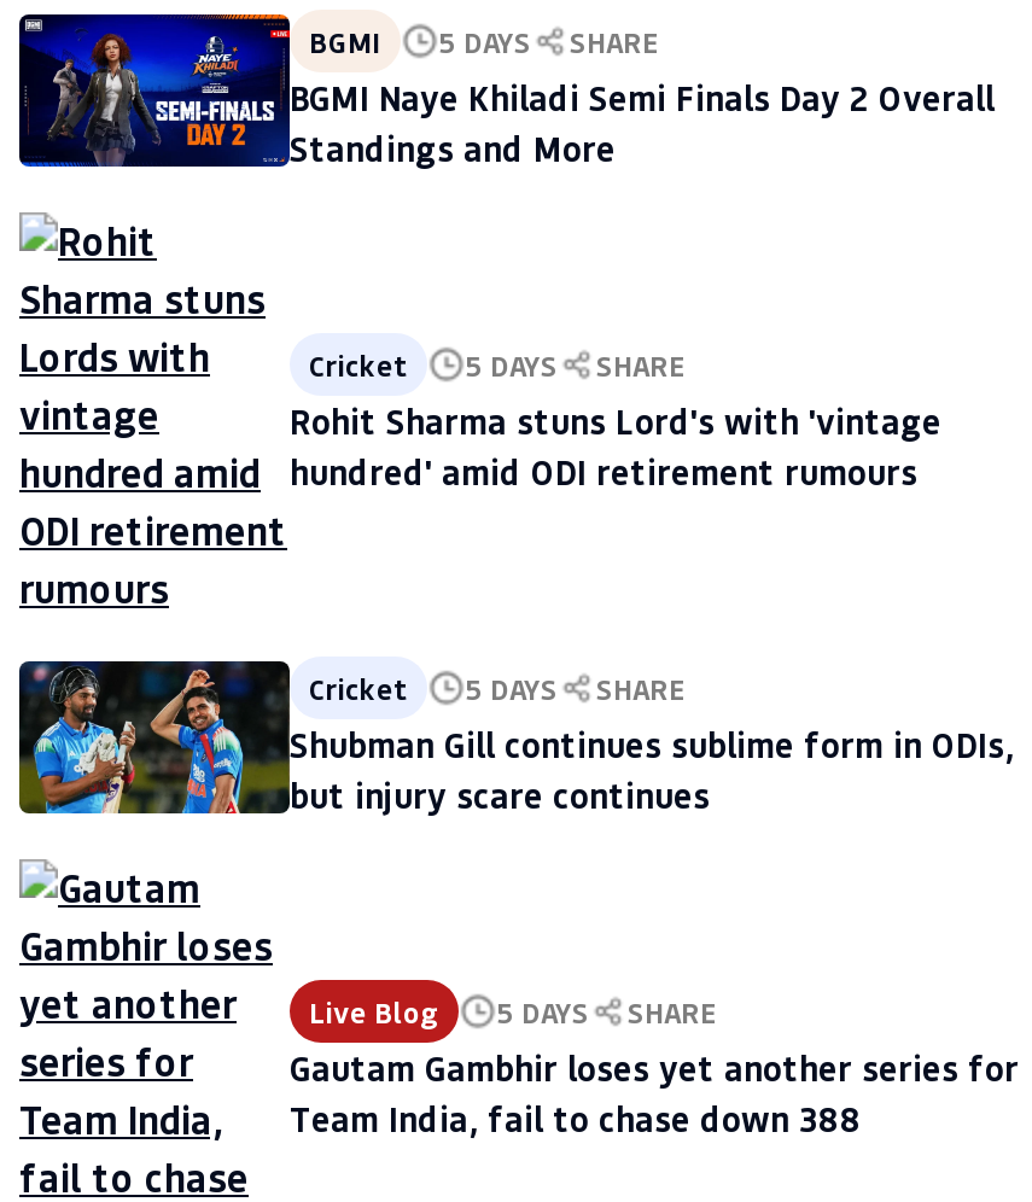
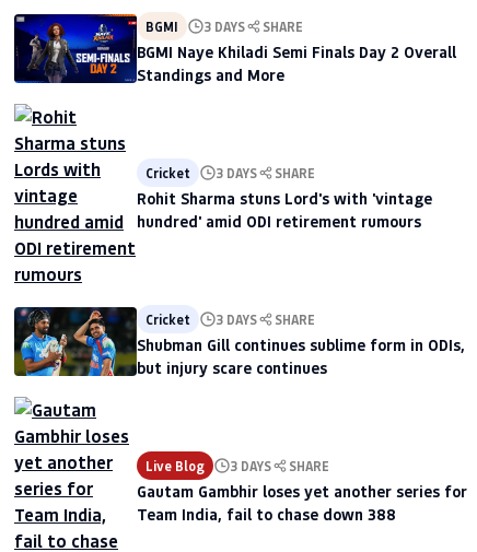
- BGMI 5 DAYS SHARE
+ BGMI 3 DAYS SHARE

- Cricket 5 DAYS SHARE
+ Cricket 3 DAYS SHARE

- Cricket 5 DAYS SHARE
+ Cricket 3 DAYS SHARE

- Live Blog 5 DAYS SHARE
+ Live Blog 3 DAYS SHARE
